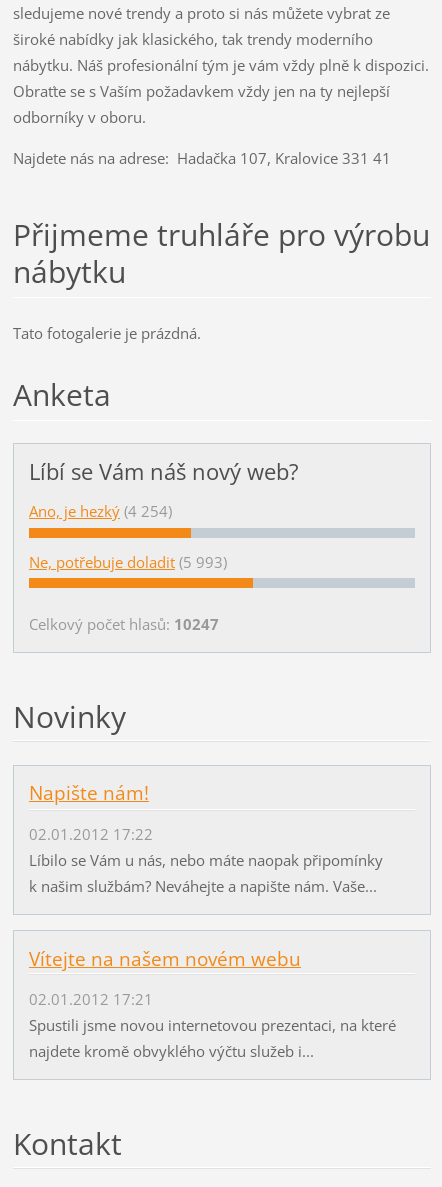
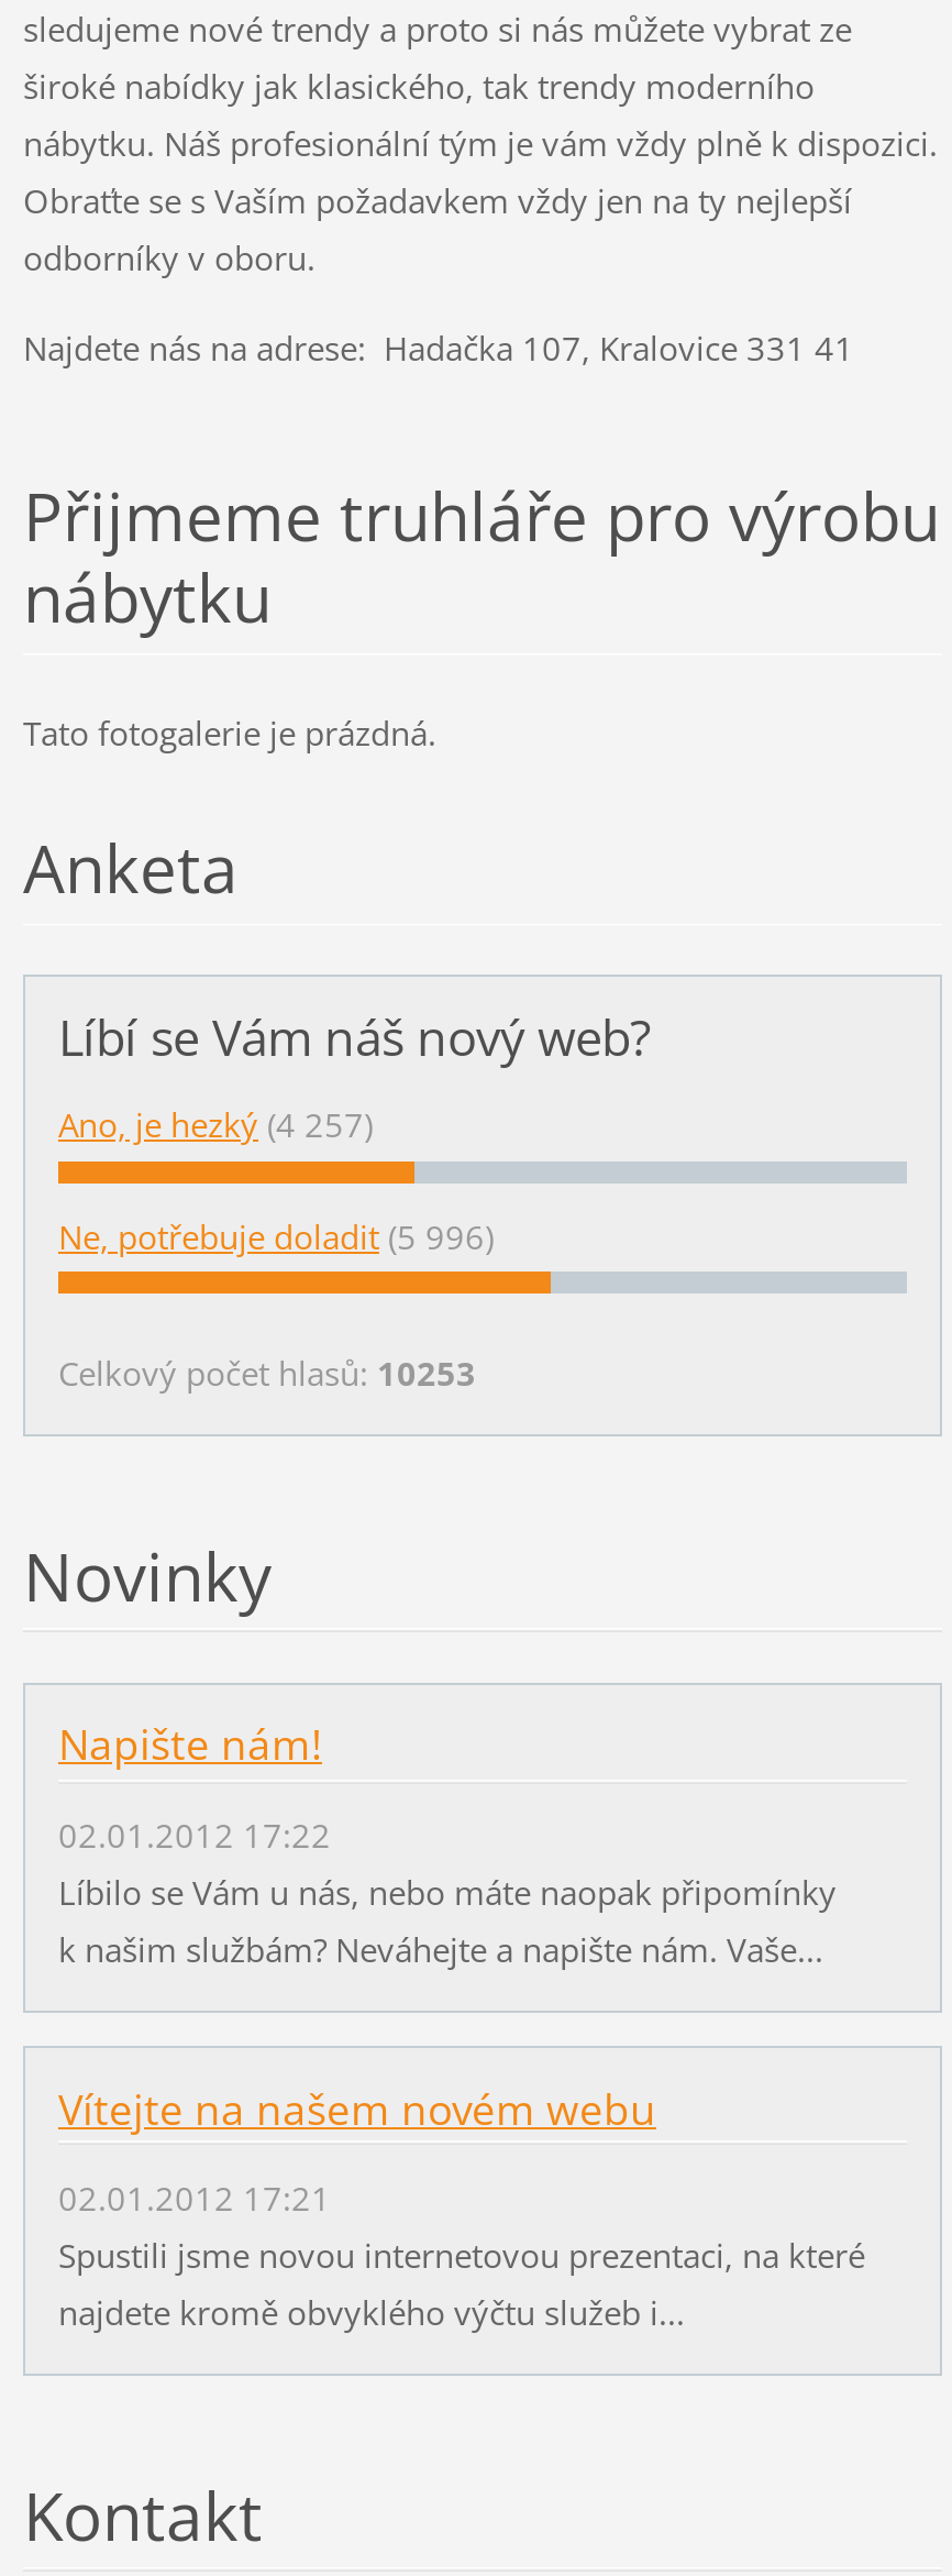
- Ano, je hezký (4 254)
+ Ano, je hezký (4 257)

- Ne, potřebuje doladit (5 993)
+ Ne, potřebuje doladit (5 996)

- Celkový počet hlasů: 10247
+ Celkový počet hlasů: 10253
